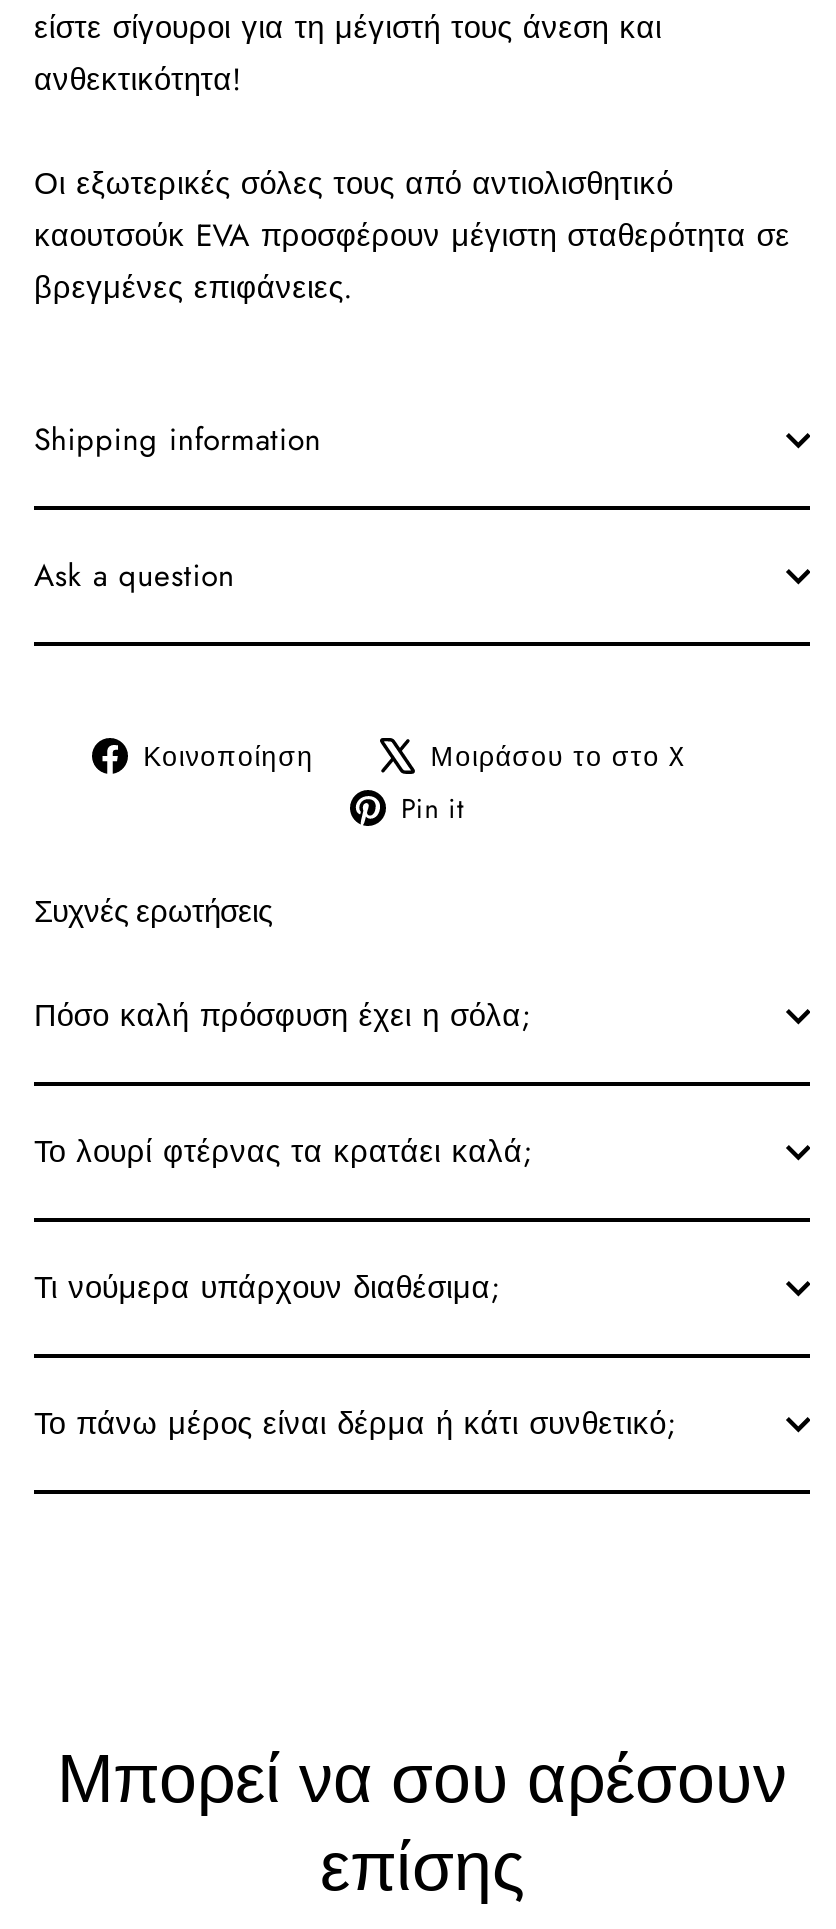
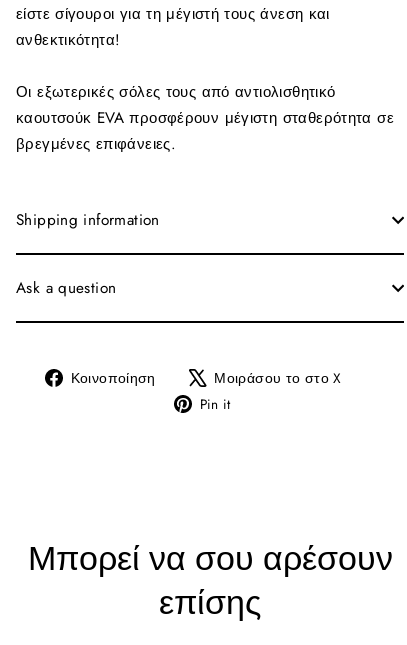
- Συχνές ερωτήσεις
- Πόσο καλή πρόσφυση έχει η σόλα;
- Το λουρί φτέρνας τα κρατάει καλά;
- Τι νούμερα υπάρχουν διαθέσιμα;
- Το πάνω μέρος είναι δέρμα ή κάτι συνθετικό;
